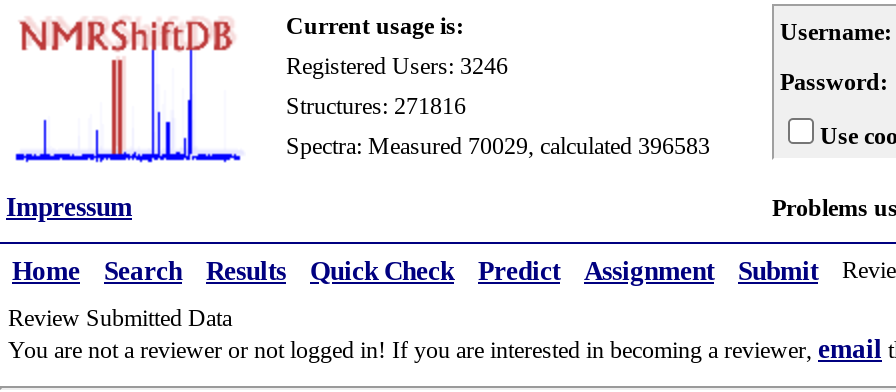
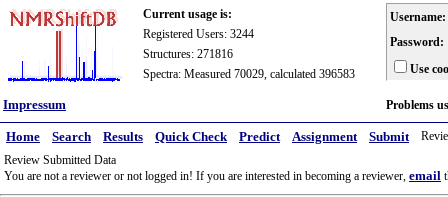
- Registered Users: 3246
+ Registered Users: 3244
